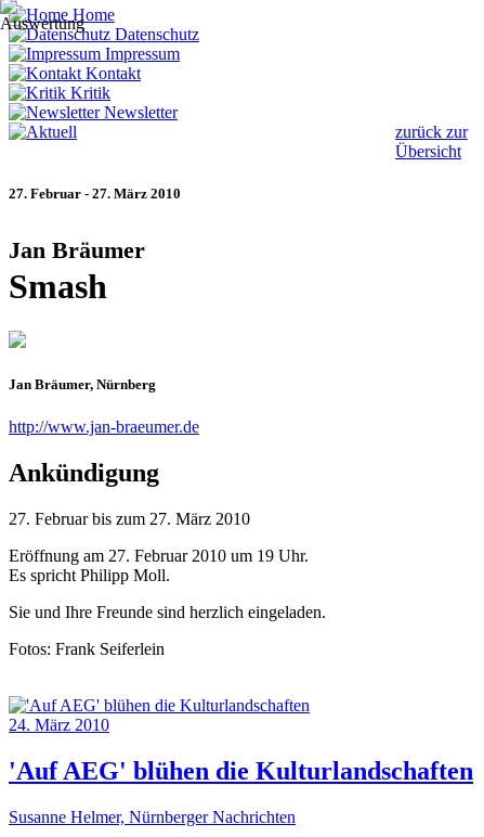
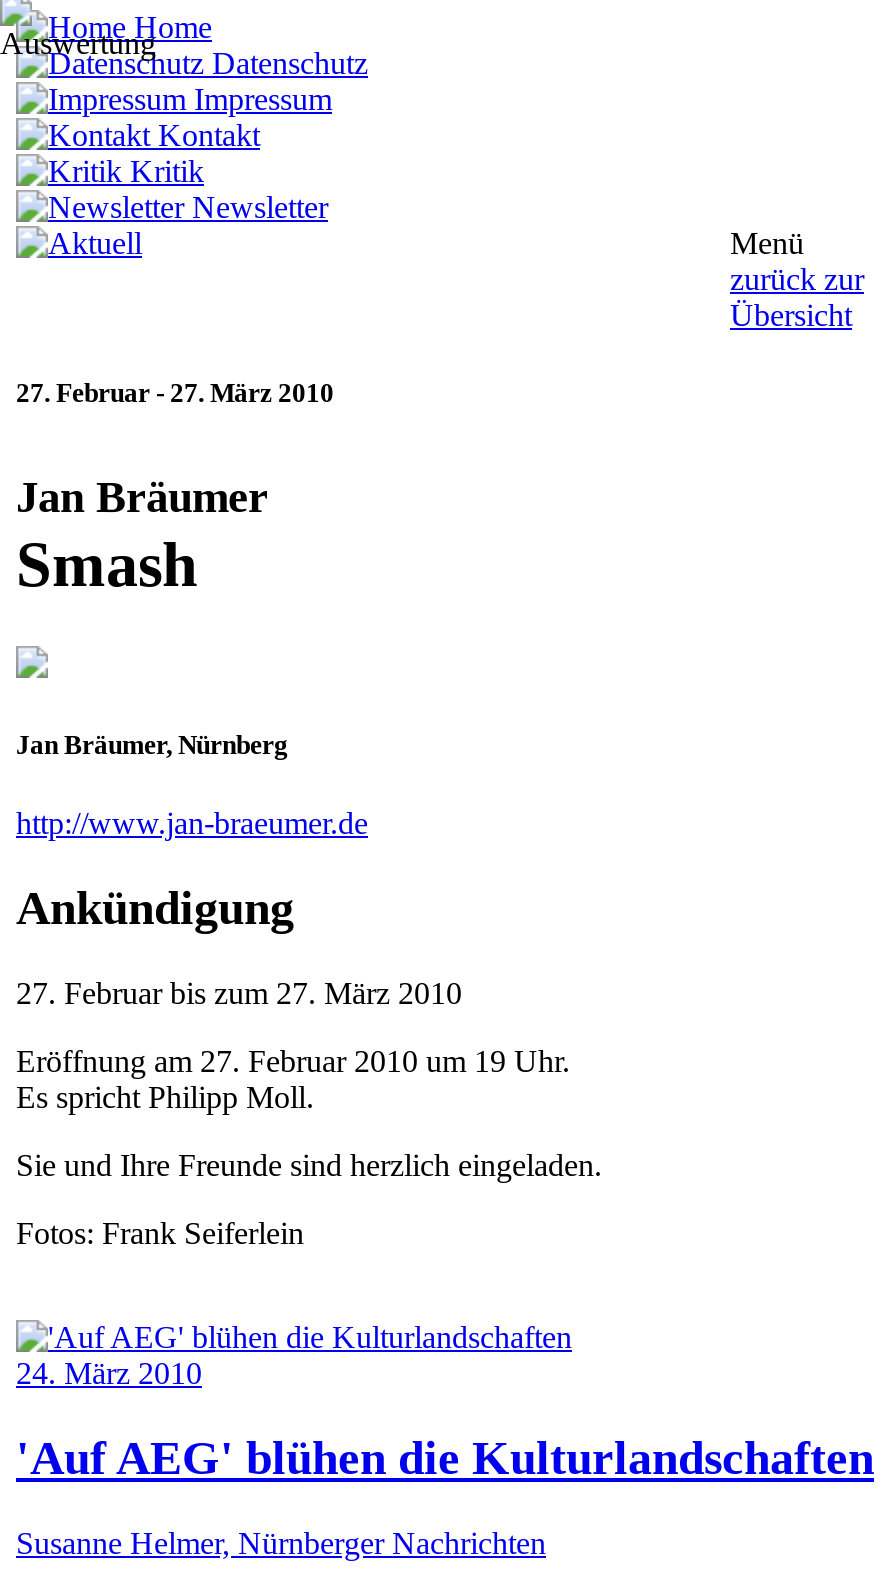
+ Menü
